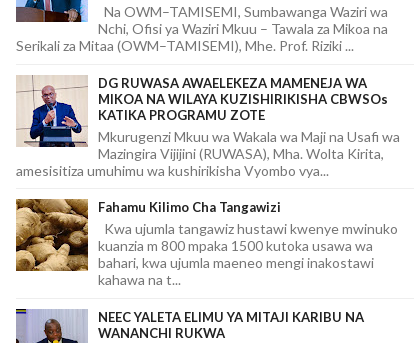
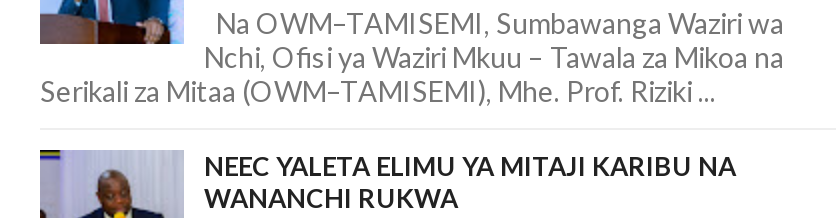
- [image]
- DG RUWASA AWAELEKEZA MAMENEJA WA
- MIKOA NA WILAYA KUZISHIRIKISHA CBWSOs
- KATIKA PROGRAMU ZOTE
- Mkurugenzi Mkuu wa Wakala wa Maji na Usafi wa
- Mazingira Vijijini (RUWASA), Mha. Wolta Kirita,
- amesisitiza umuhimu wa kushirikisha Vyombo vya...
- Fahamu Kilimo Cha Tangawizi
- Kwa ujumla tangawiz hustawi kwenye mwinuko
- kuanzia m 800 mpaka 1500 kutoka usawa wa
- bahari, kwa ujumla maeneo mengi inakostawi
- kahawa na t...

- [image]
